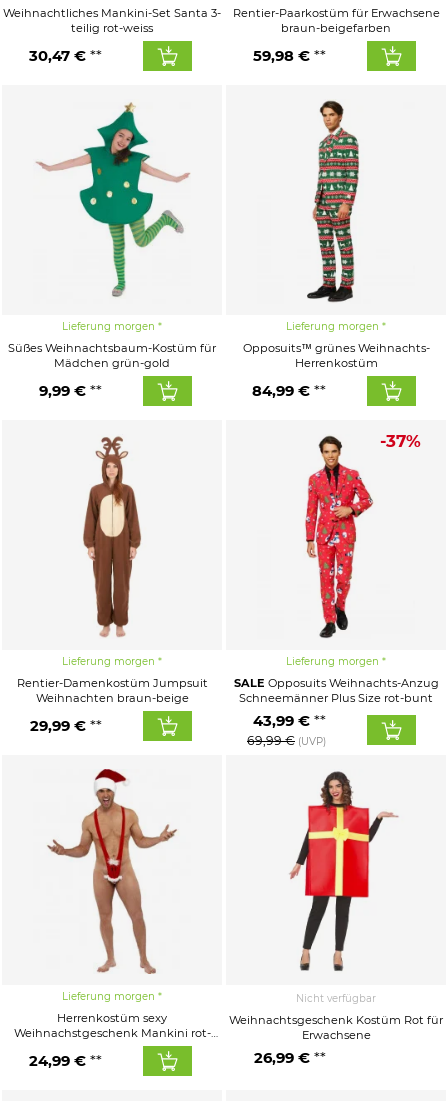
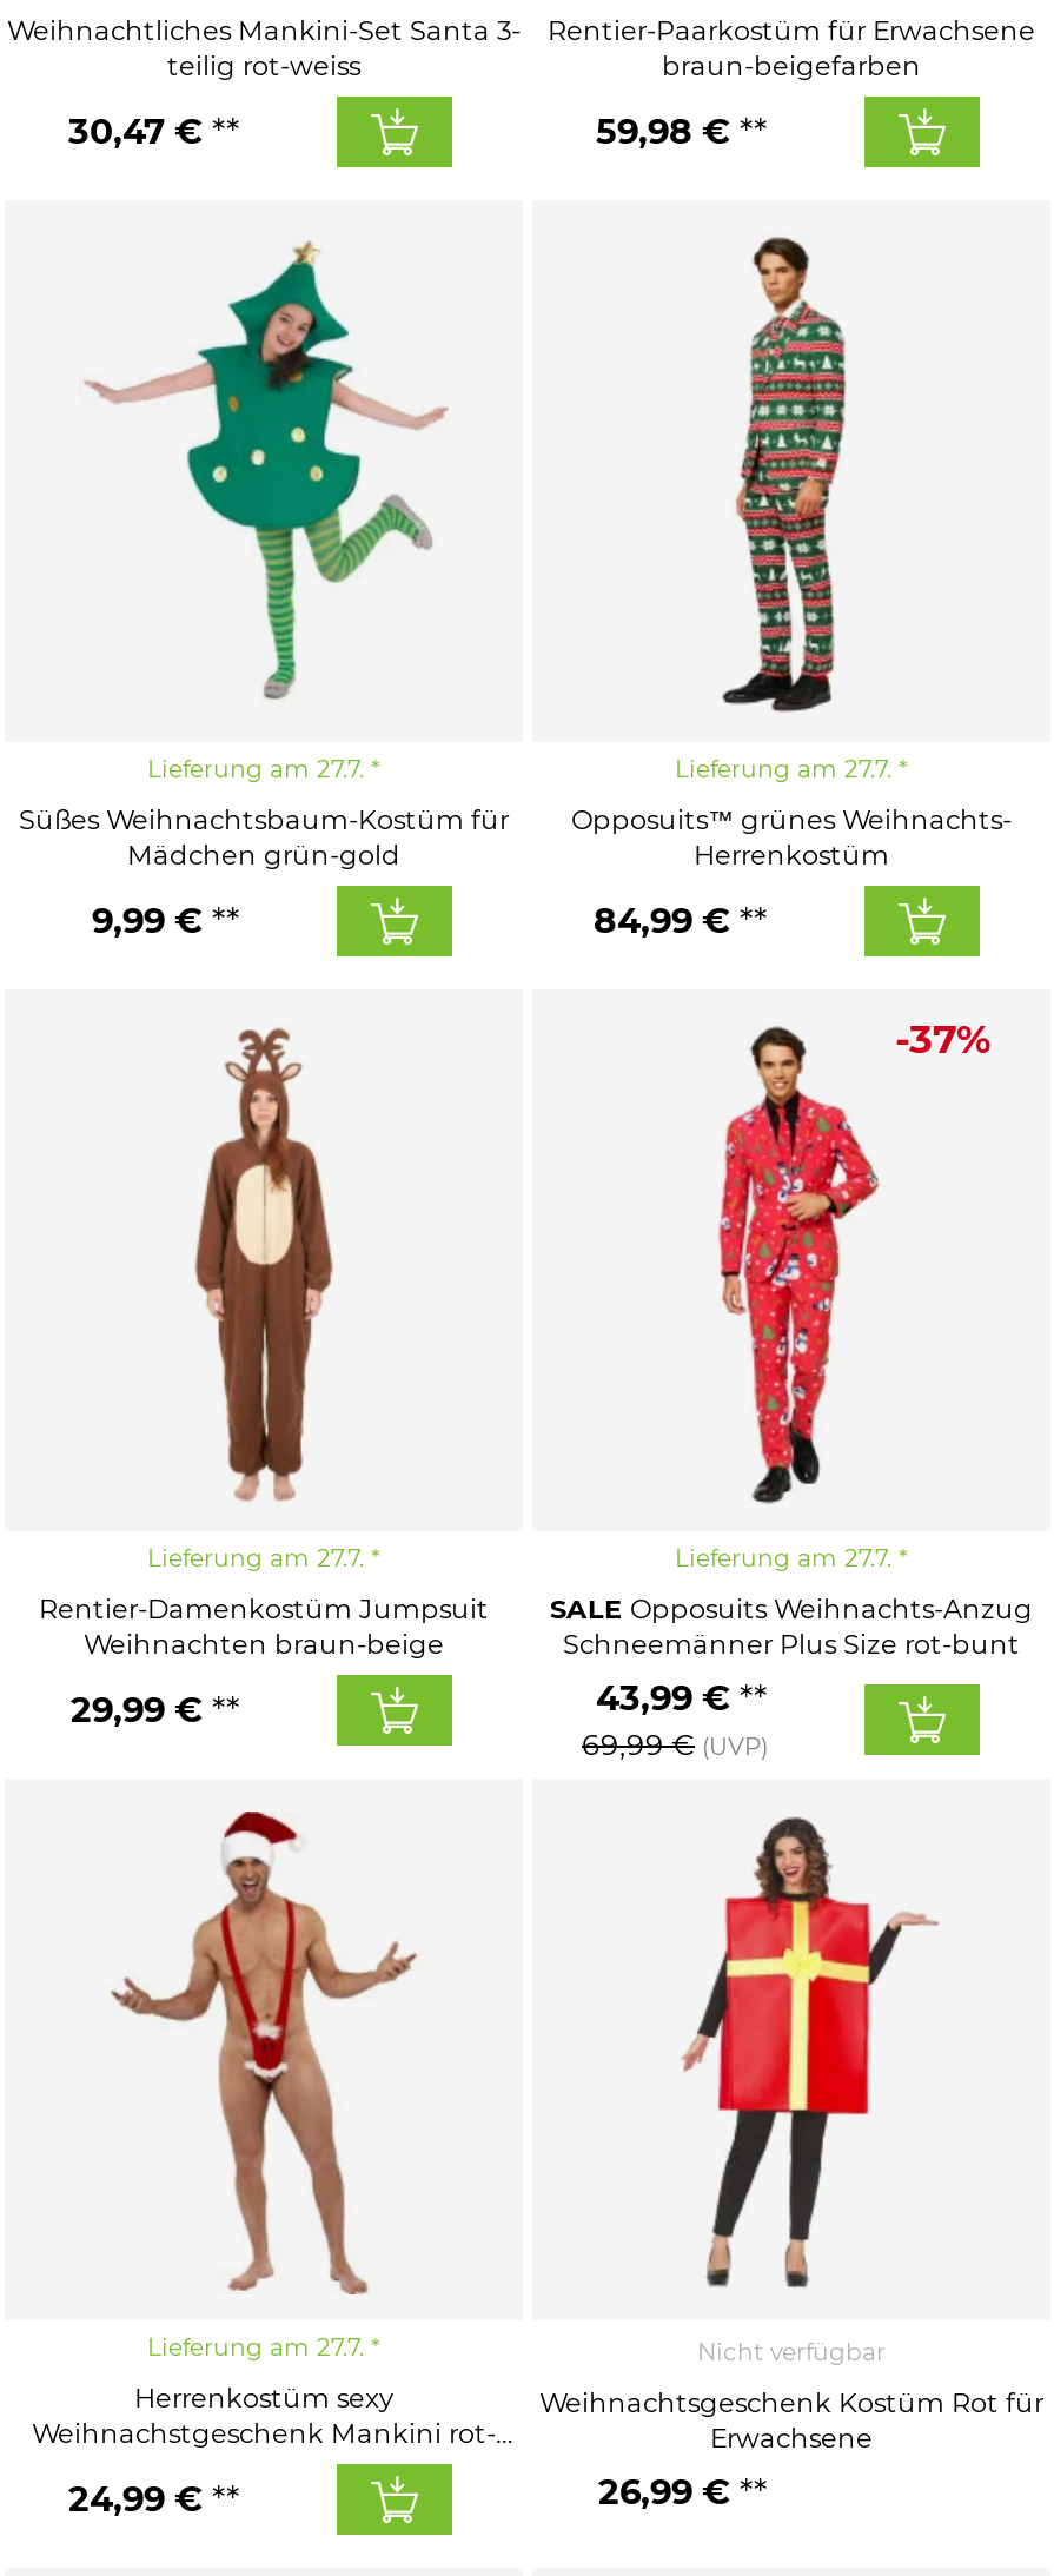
- Lieferung morgen
+ Lieferung am 27.7.

- Lieferung morgen
+ Lieferung am 27.7.

- Lieferung morgen
+ Lieferung am 27.7.

- Lieferung morgen
+ Lieferung am 27.7.

- Lieferung morgen
+ Lieferung am 27.7.
